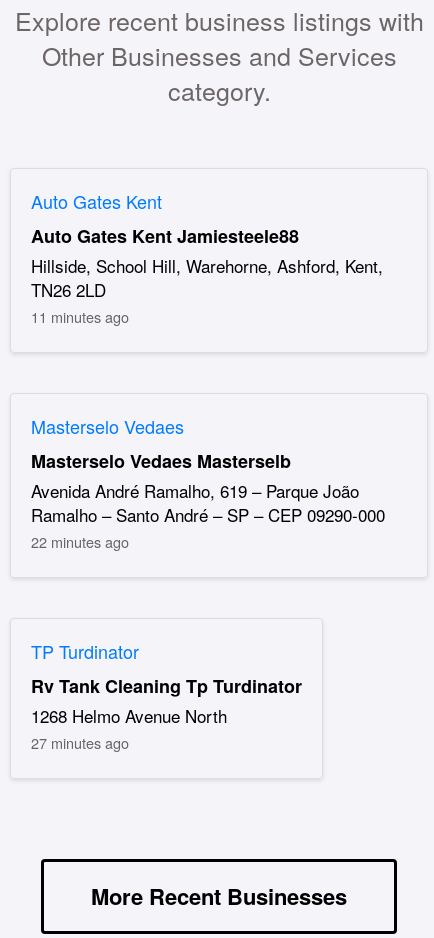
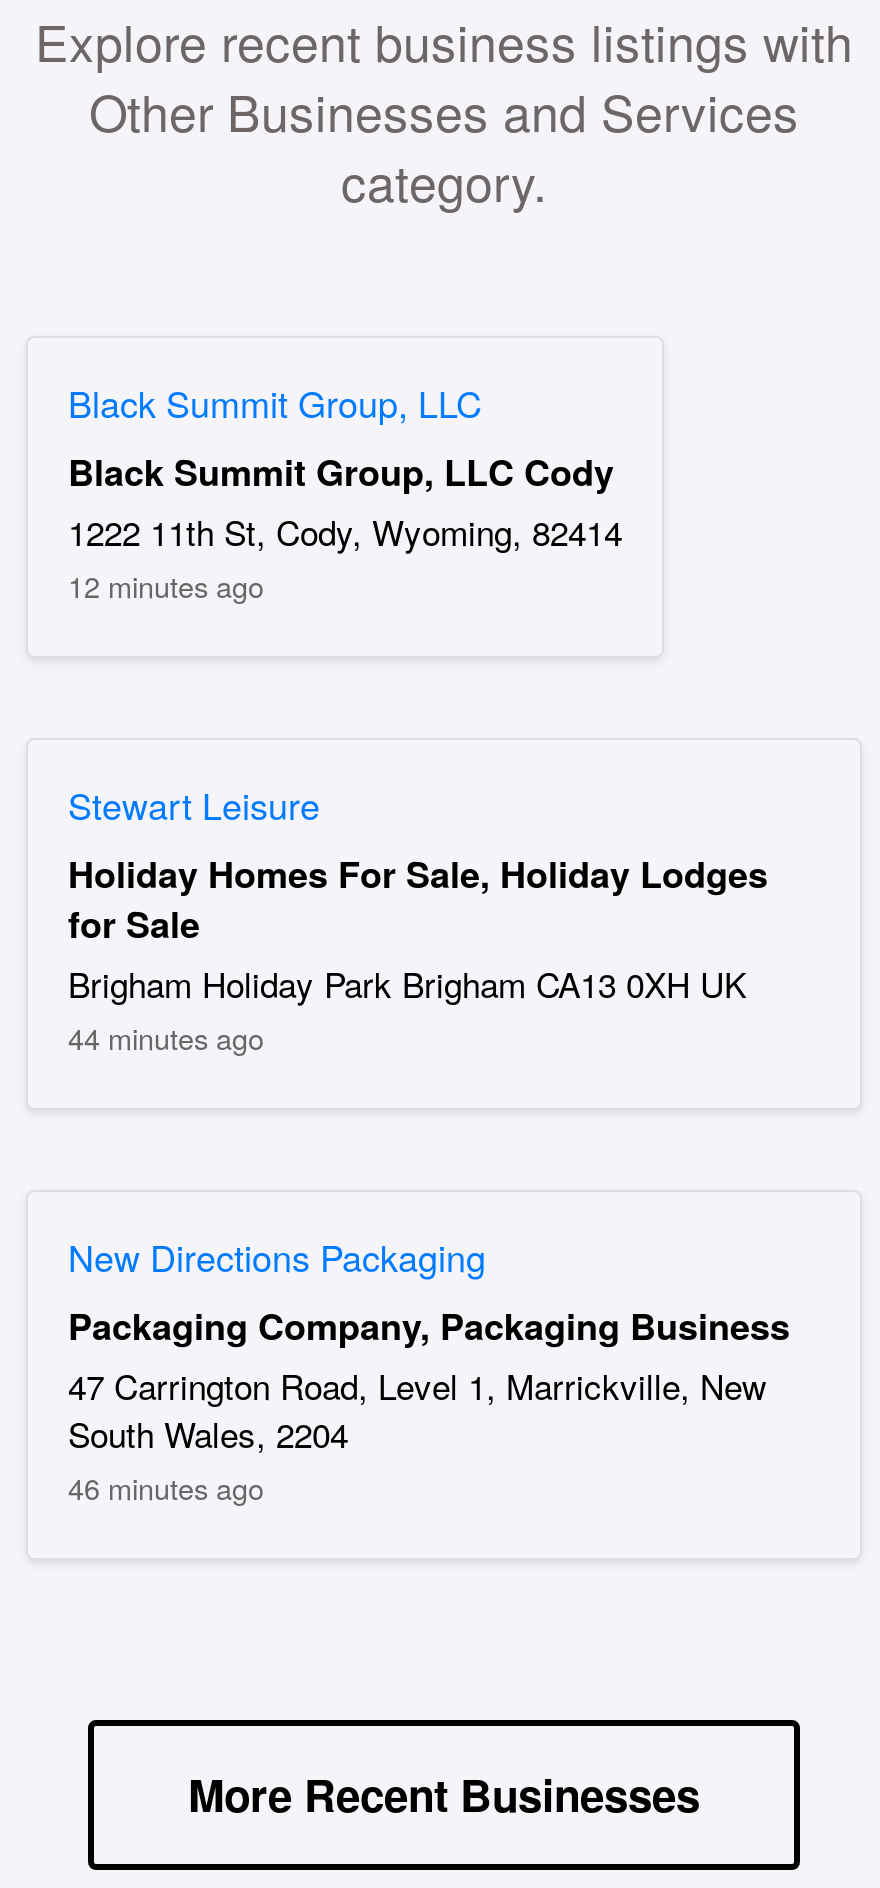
- Auto Gates Kent
- Auto Gates Kent Jamiesteele88
- Hillside, School Hill, Warehorne, Ashford, Kent,
- TN26 2LD
- 11 minutes ago
+ Black Summit Group, LLC
+ Black Summit Group, LLC Cody
+ 1222 11th St, Cody, Wyoming, 82414
+ 12 minutes ago

- Masterselo Vedaes
- Masterselo Vedaes Masterselb
- Avenida André Ramalho, 619 – Parque João
- Ramalho – Santo André – SP – CEP 09290-000
- 22 minutes ago
+ Stewart Leisure
+ Holiday Homes For Sale, Holiday Lodges
+ for Sale
+ Brigham Holiday Park Brigham CA13 0XH UK
+ 44 minutes ago

- TP Turdinator
- Rv Tank Cleaning Tp Turdinator
- 1268 Helmo Avenue North
- 27 minutes ago
+ New Directions Packaging
+ Packaging Company, Packaging Business
+ 47 Carrington Road, Level 1, Marrickville, New
+ South Wales, 2204
+ 46 minutes ago
